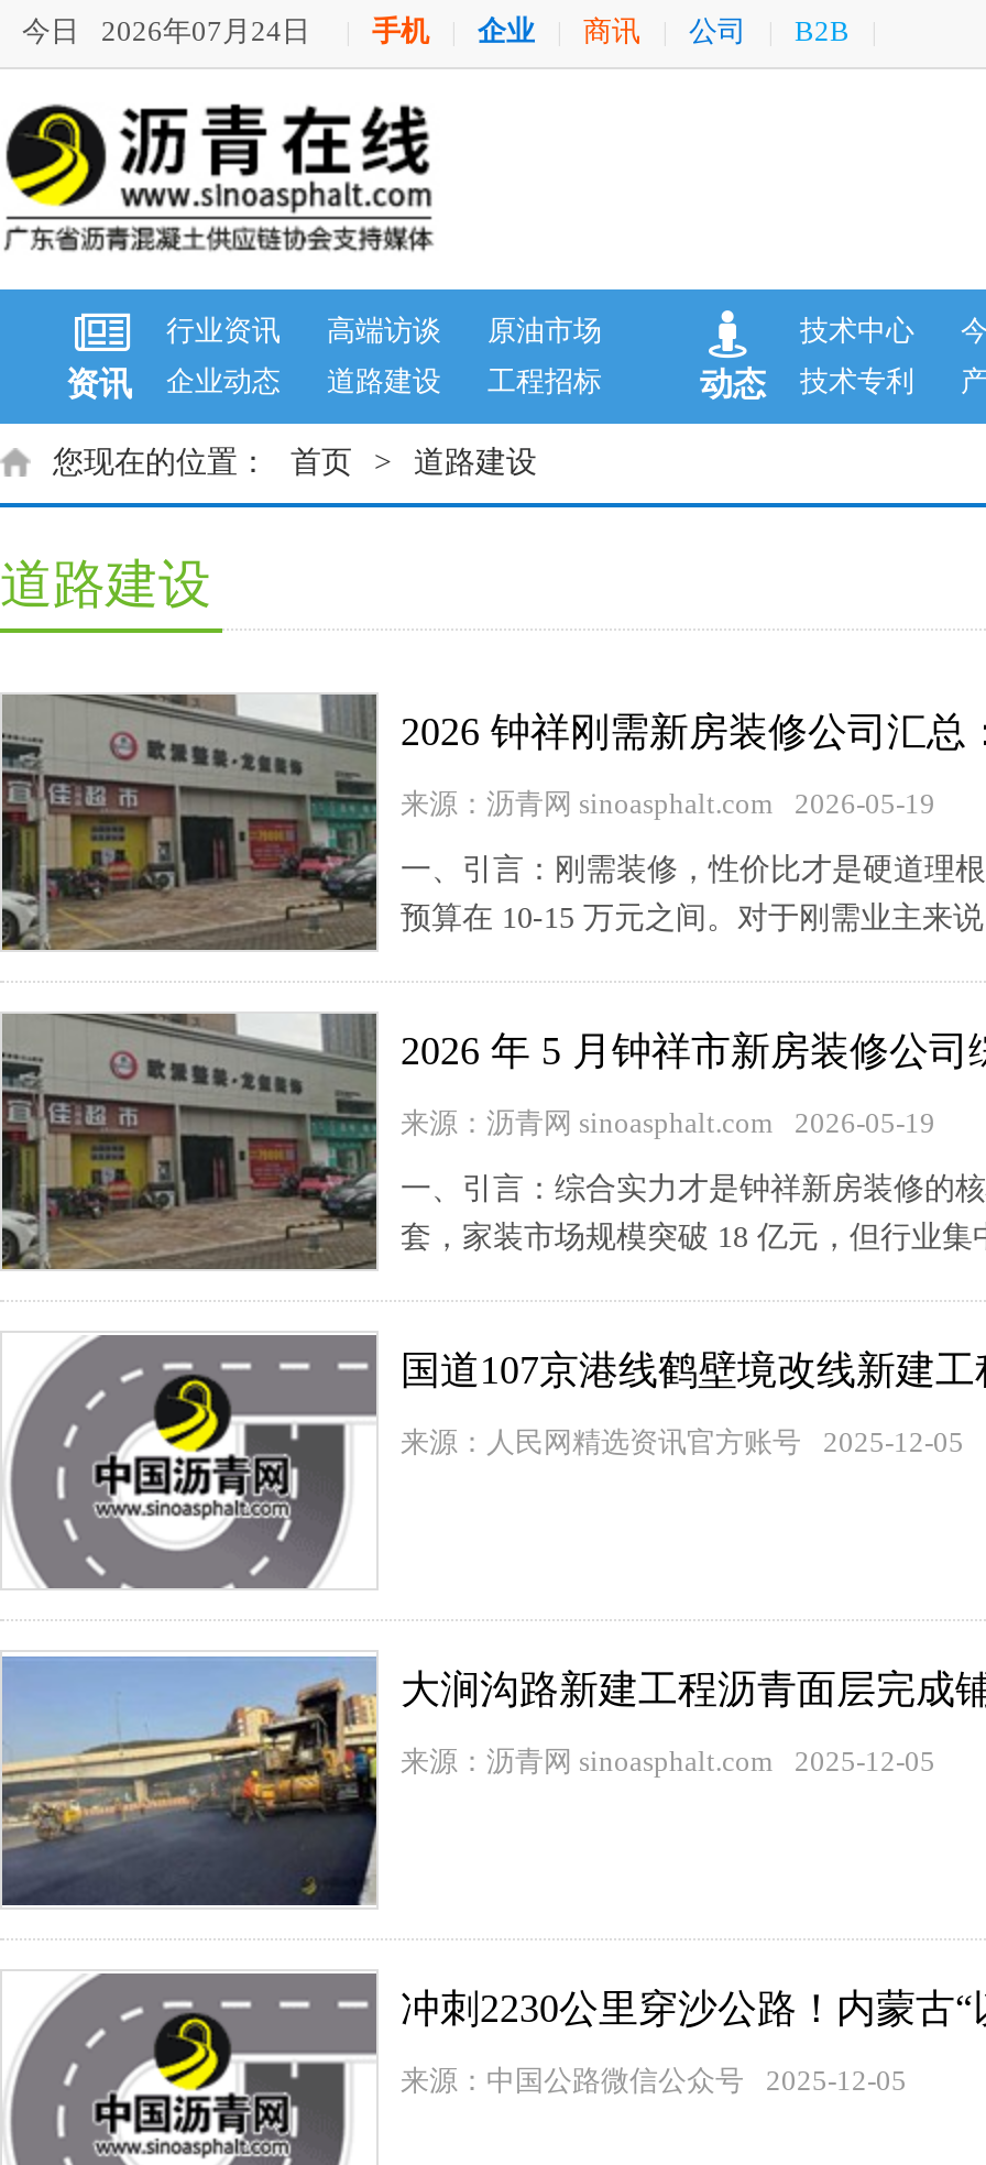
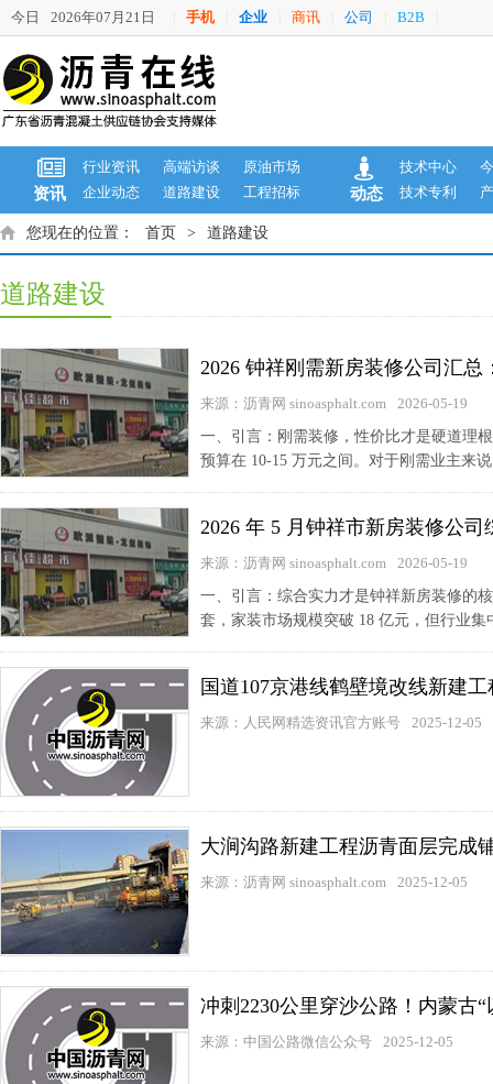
- 今日 2026年07月24日 手机 企业 商讯 公司 B2B
+ 今日 2026年07月21日 手机 企业 商讯 公司 B2B
